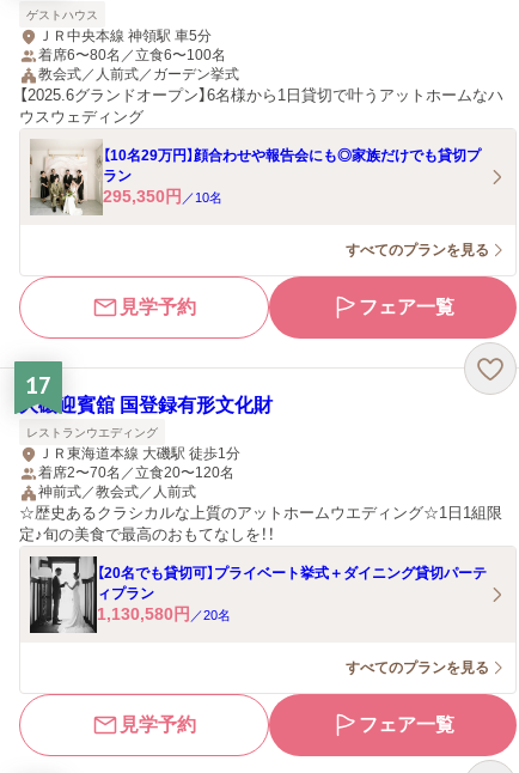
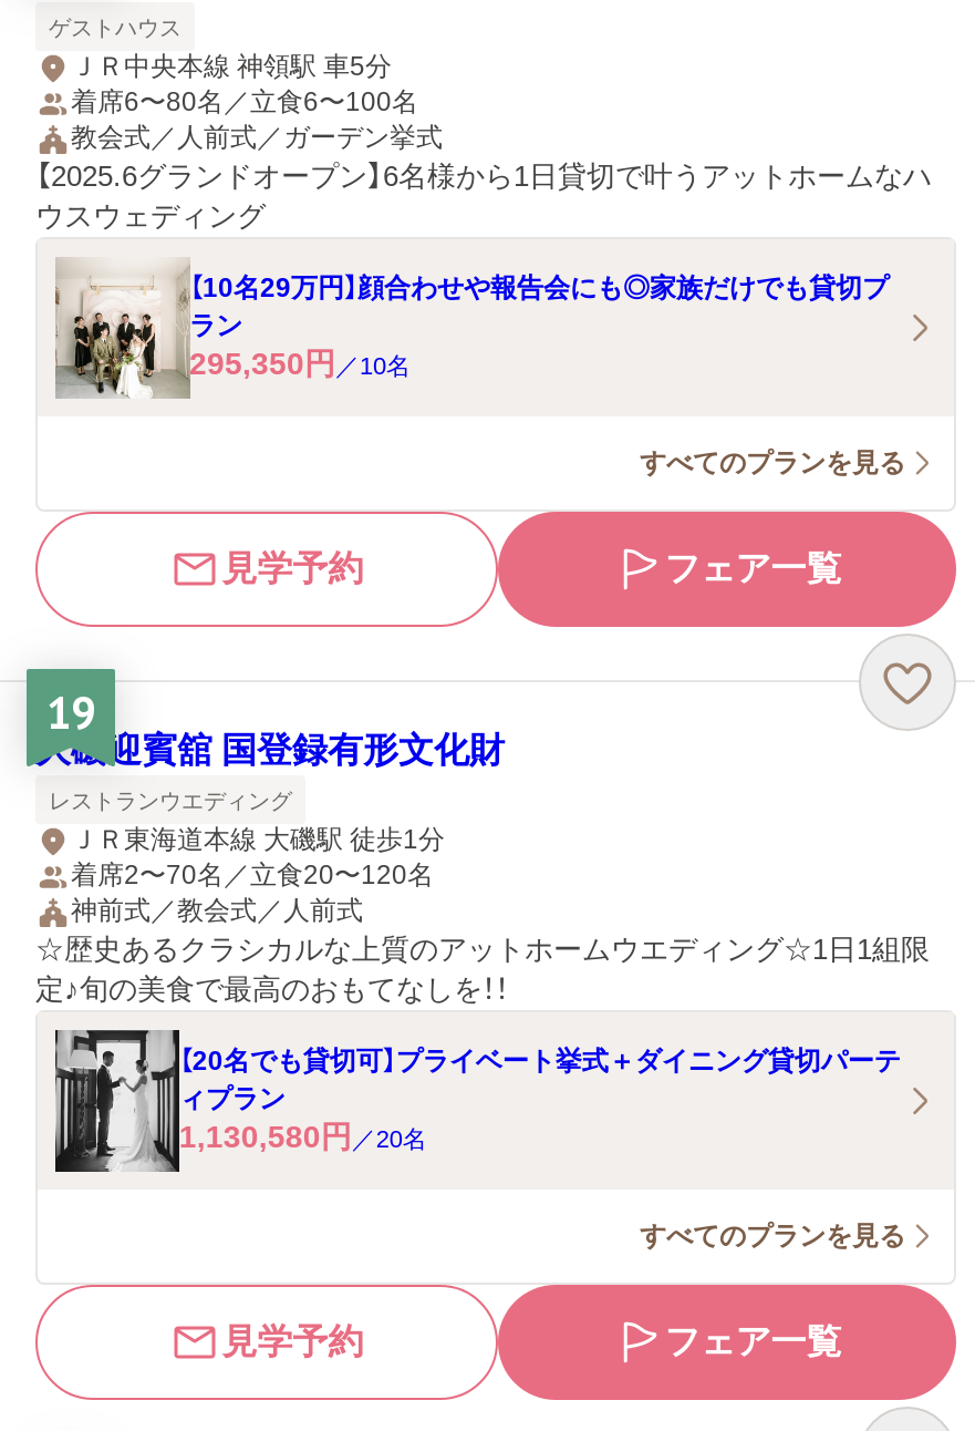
- 17
+ 19
